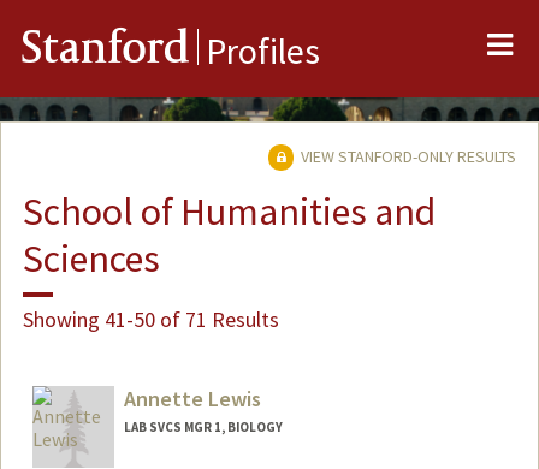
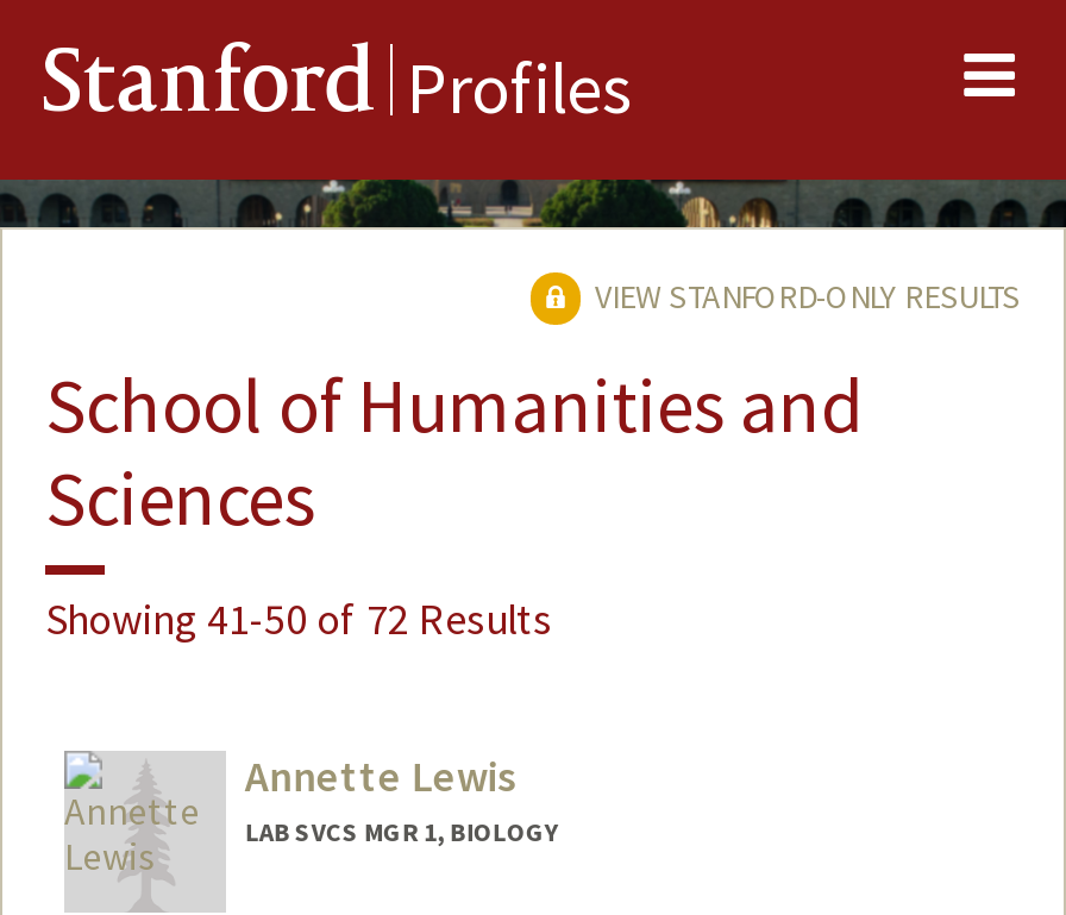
- Showing 41-50 of 71 Results
+ Showing 41-50 of 72 Results
